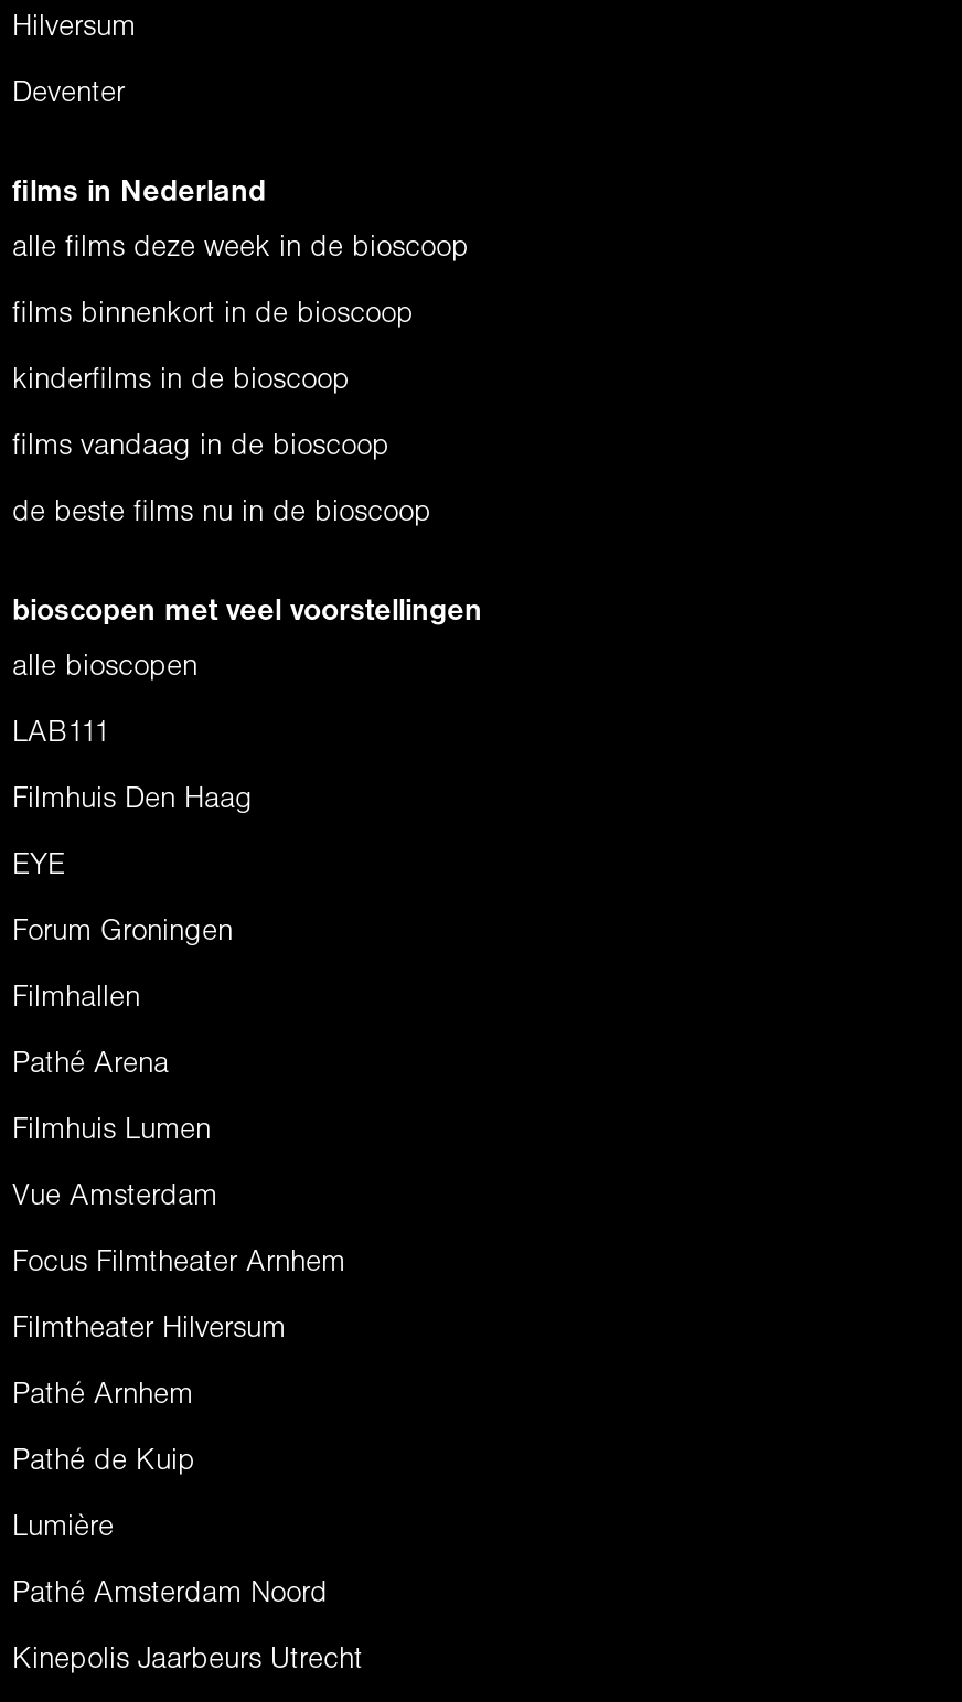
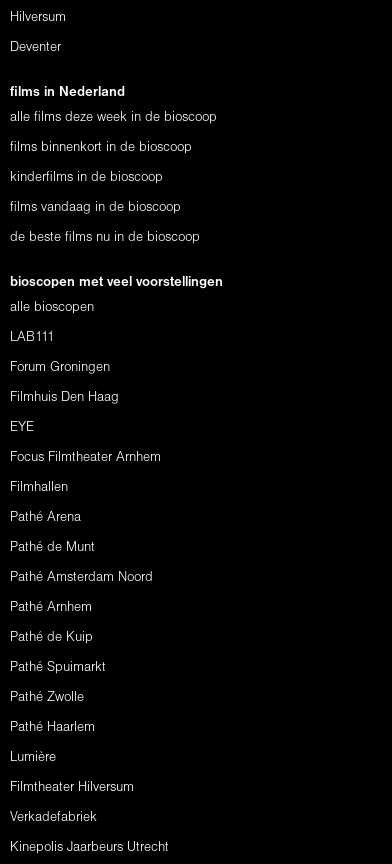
moved up: Forum Groningen

- Filmhuis Lumen
- Vue Amsterdam
+ Pathé de Munt

moved up: Focus Filmtheater Arnhem

moved down: Filmtheater Hilversum

moved up: Pathé Arnhem | Pathé de Kuip

+ Pathé Spuimarkt
+ Pathé Zwolle
+ Pathé Haarlem

+ Verkadefabriek

moved up: Pathé Amsterdam Noord
